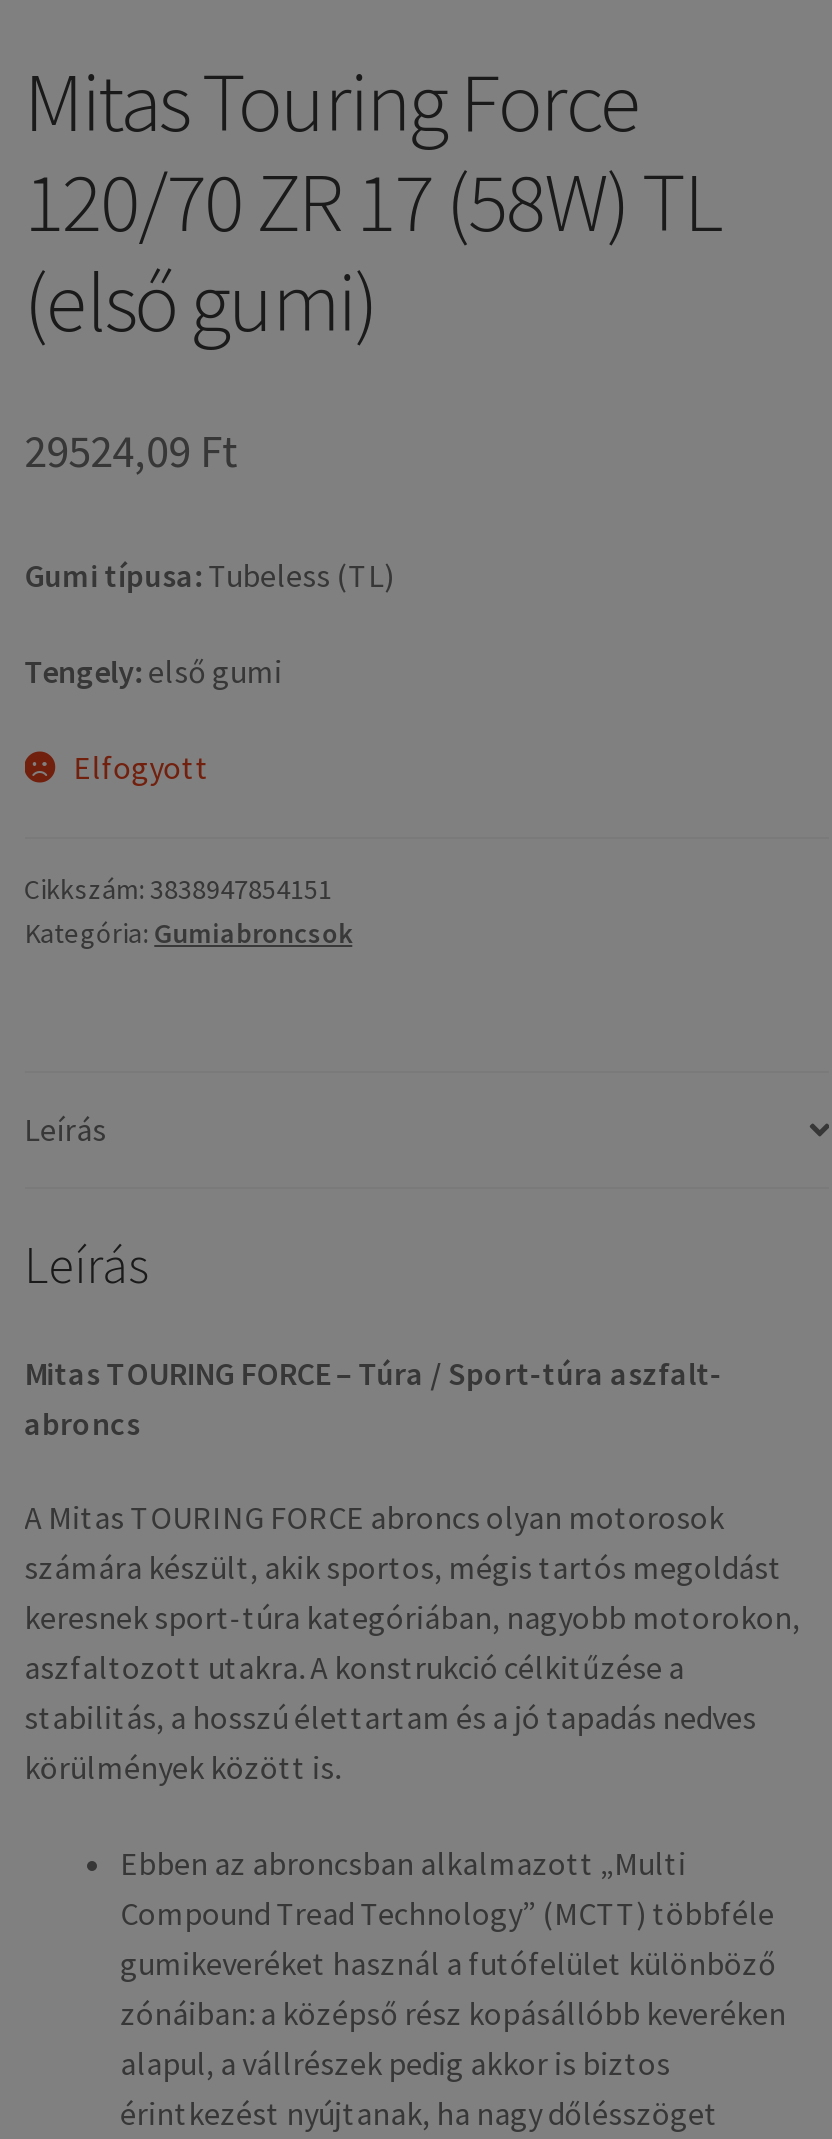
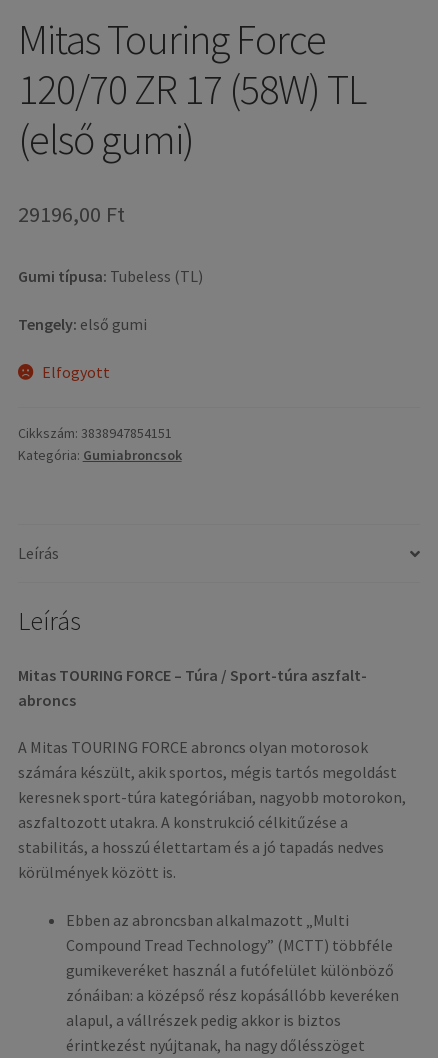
- 29524,09 Ft
+ 29196,00 Ft
